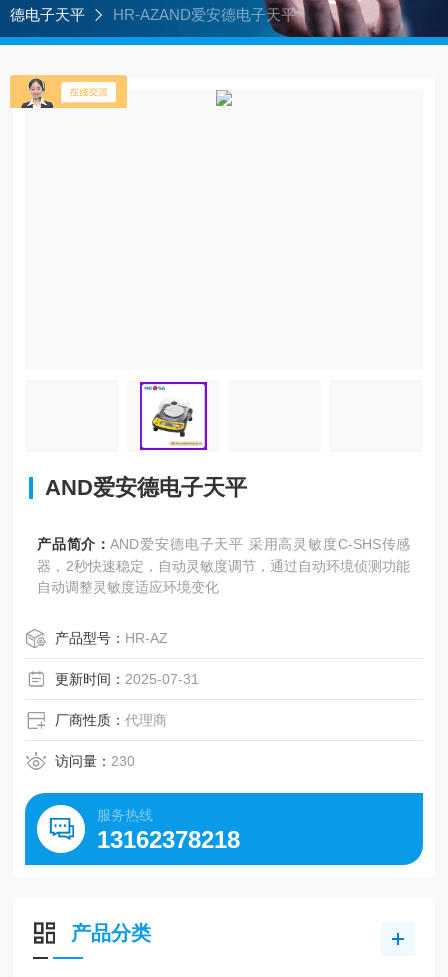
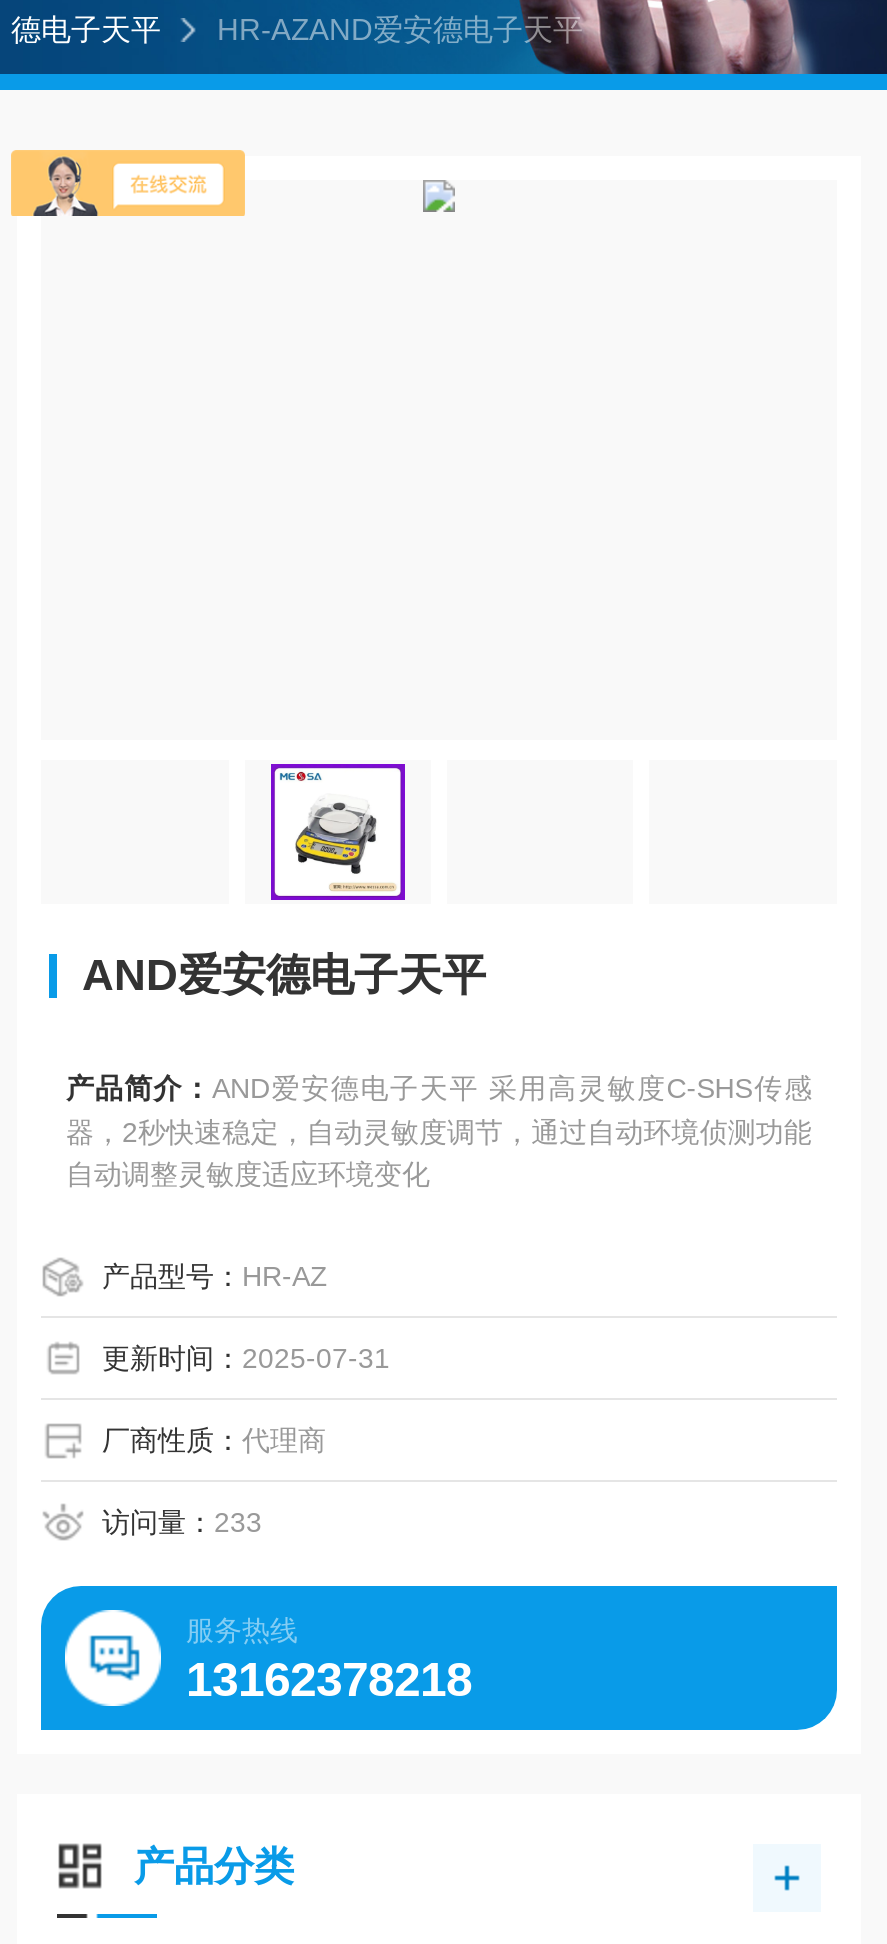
- 访问量：230
+ 访问量：233
